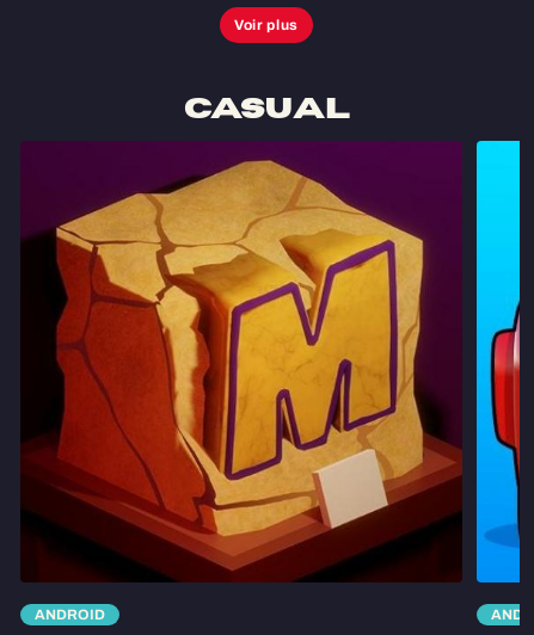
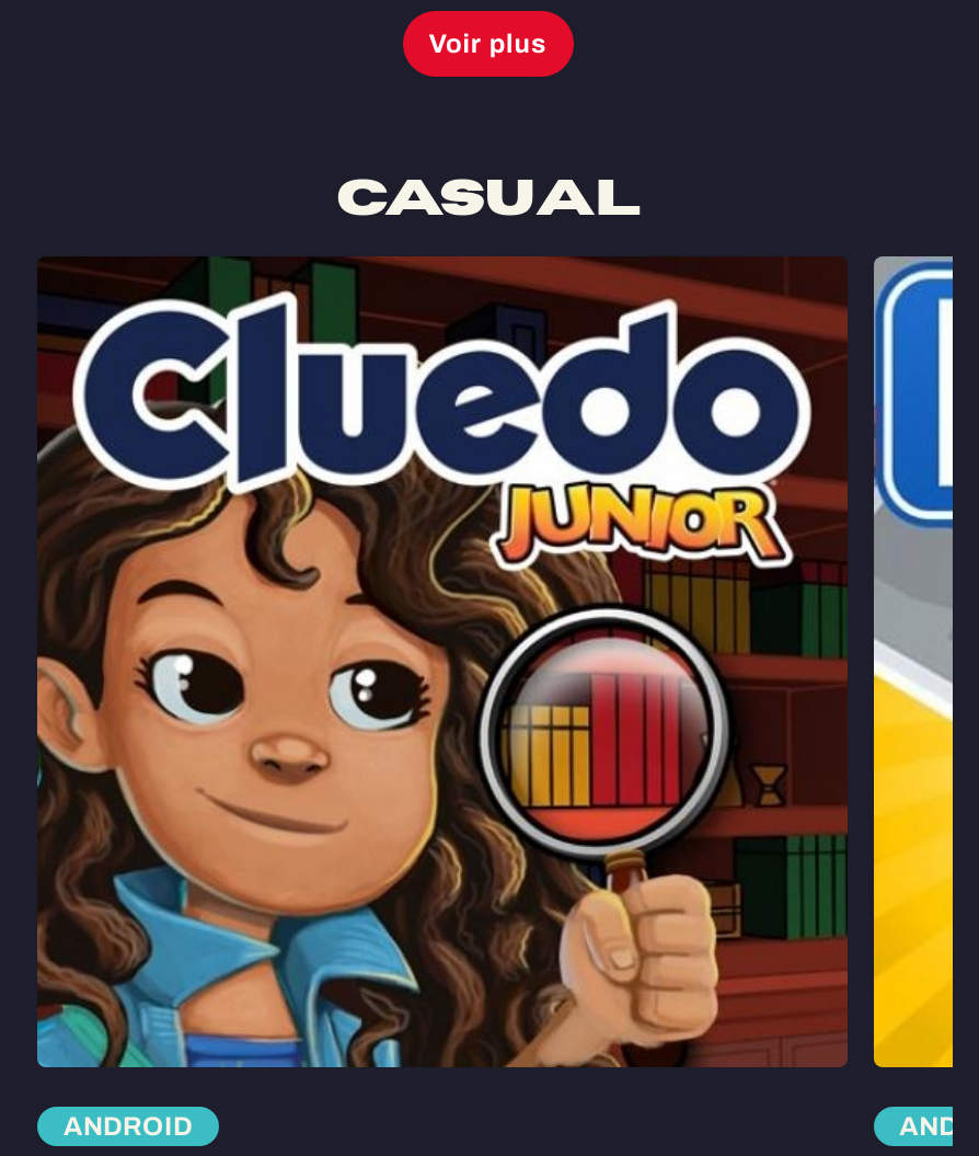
- [image]
+ [image]

- [image]
+ [image]
